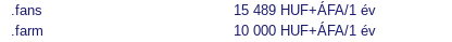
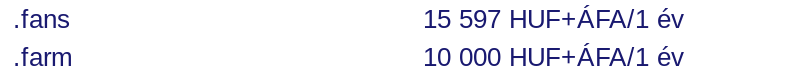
- 15 489 HUF+ÁFA/1 év
+ 15 597 HUF+ÁFA/1 év
